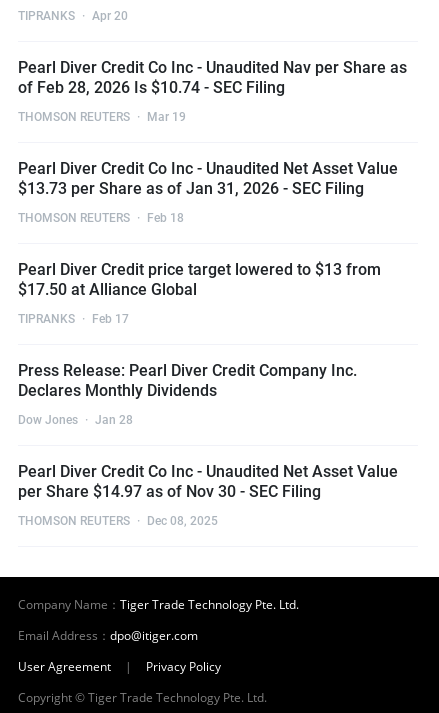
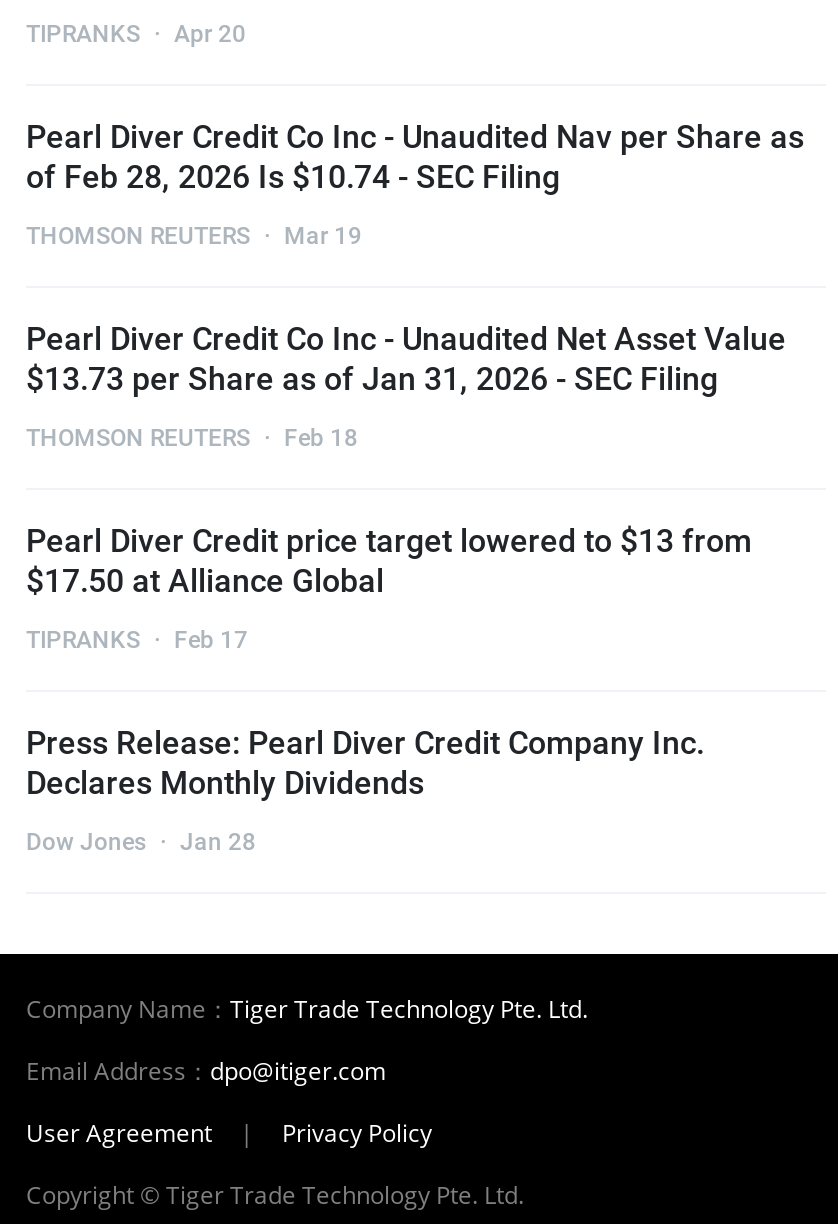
- Pearl Diver Credit Co Inc - Unaudited Net Asset Value
- per Share $14.97 as of Nov 30 - SEC Filing
- THOMSON REUTERS · Dec 08, 2025
